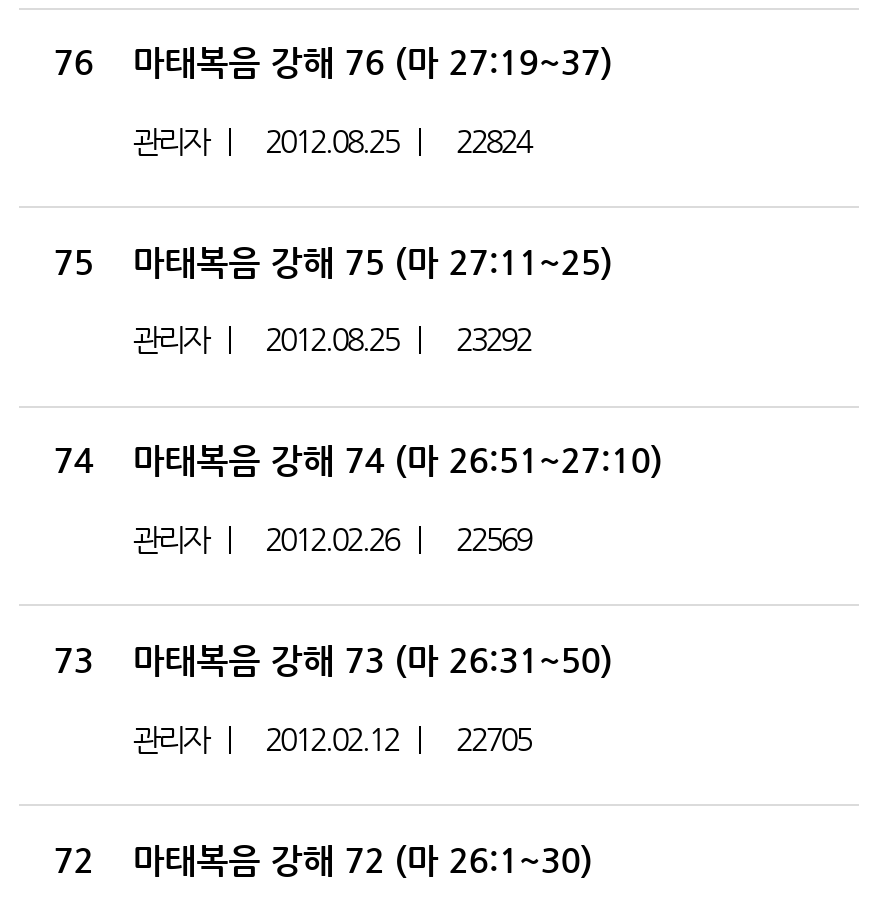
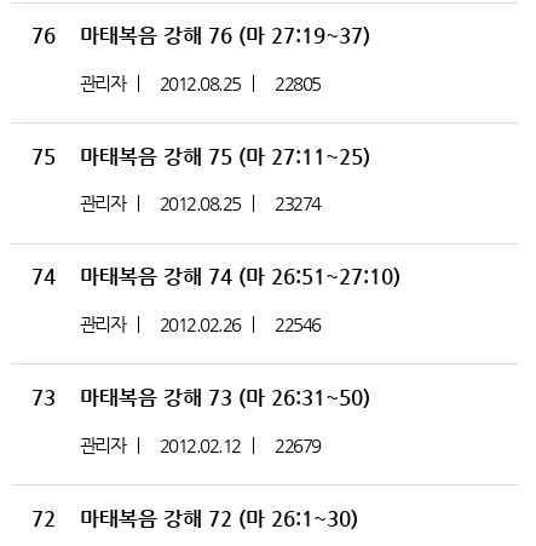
- 관리자 2012.08.25 22824
+ 관리자 2012.08.25 22805

- 관리자 2012.08.25 23292
+ 관리자 2012.08.25 23274

- 관리자 2012.02.26 22569
+ 관리자 2012.02.26 22546

- 관리자 2012.02.12 22705
+ 관리자 2012.02.12 22679
